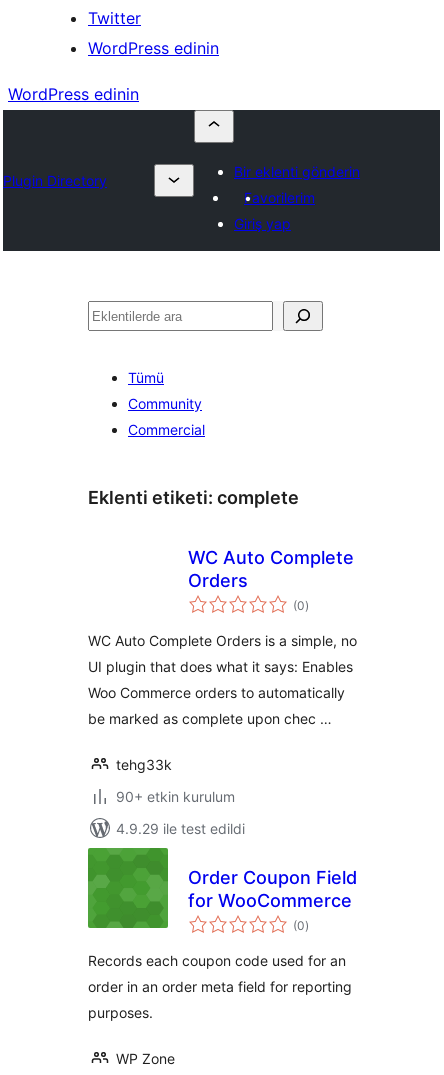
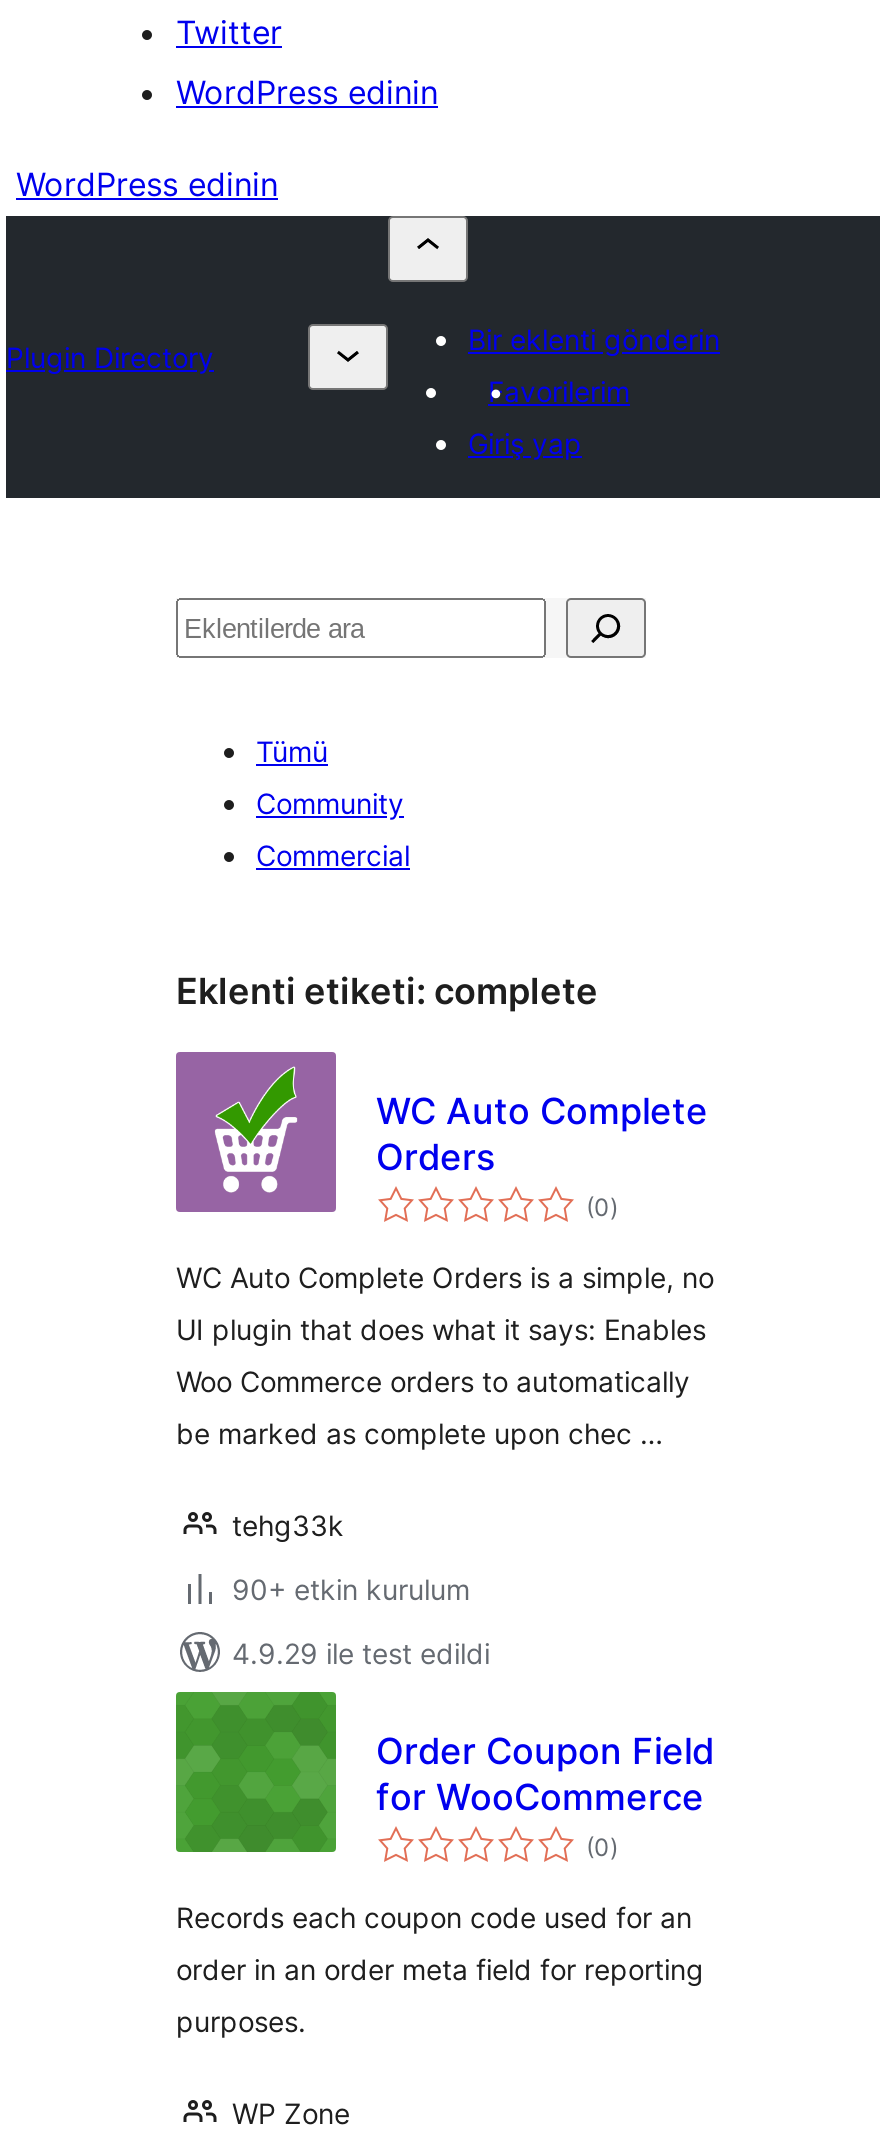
+ [image]
